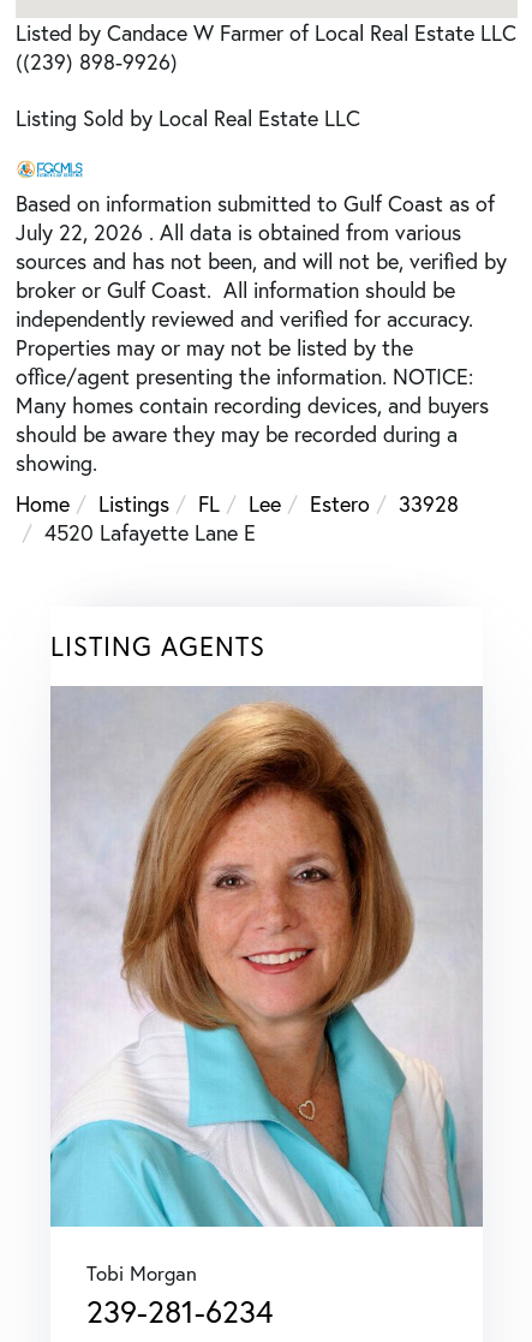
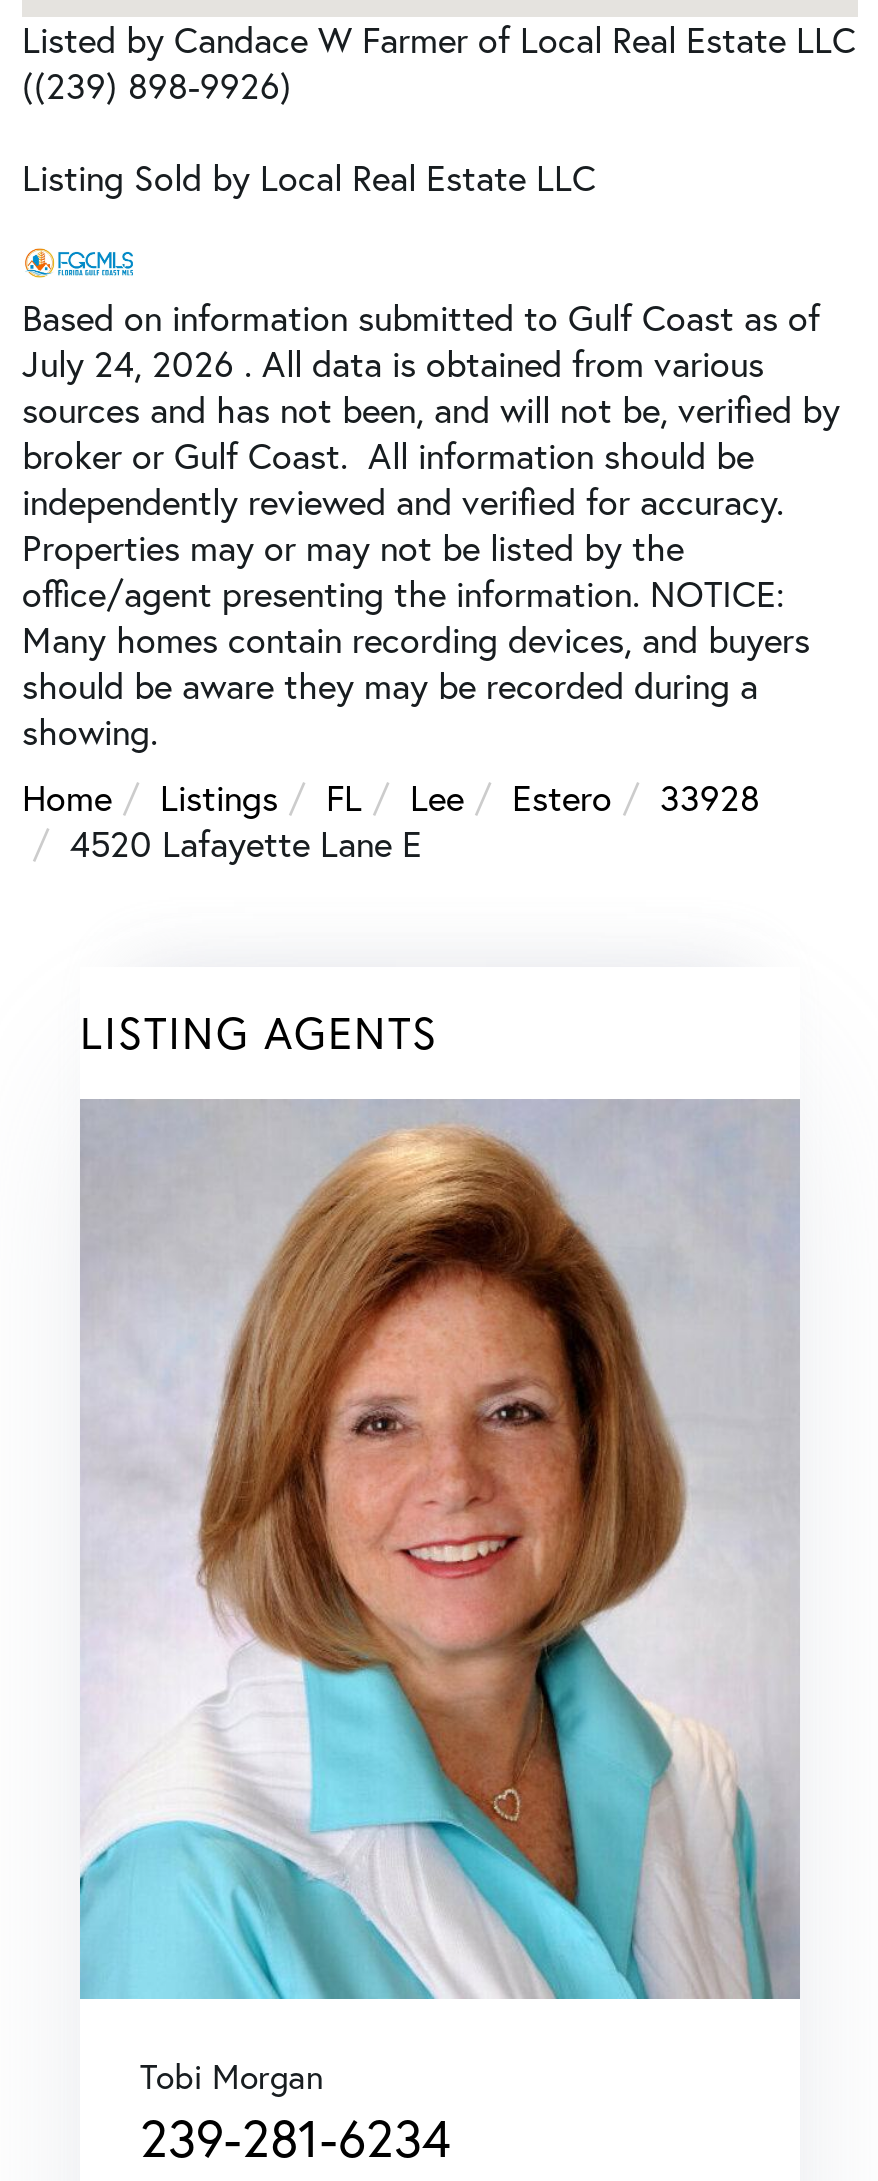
- July 22, 2026 . All data is obtained from various
+ July 24, 2026 . All data is obtained from various
